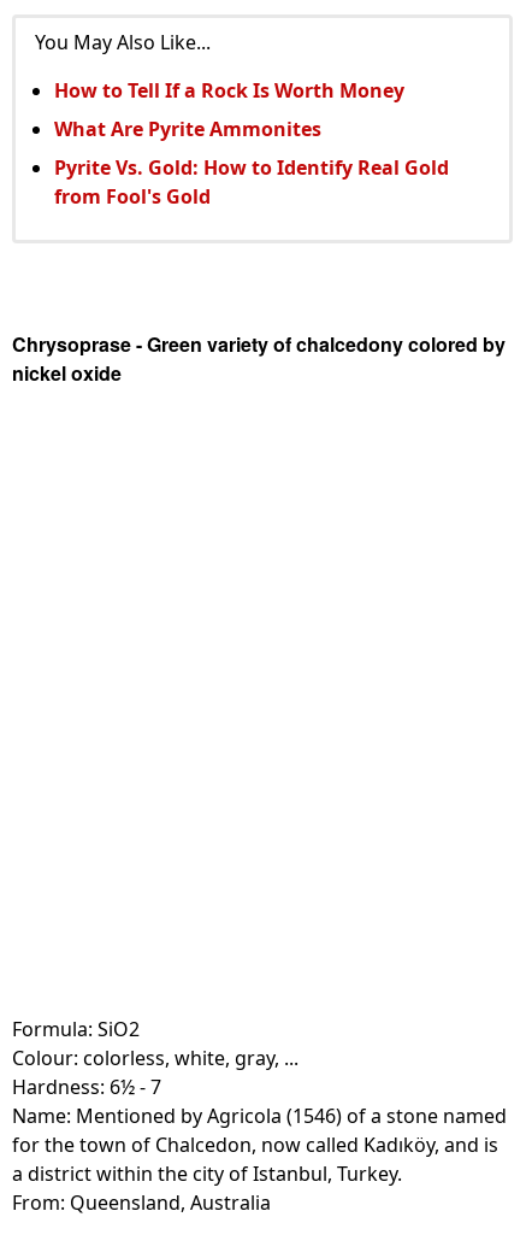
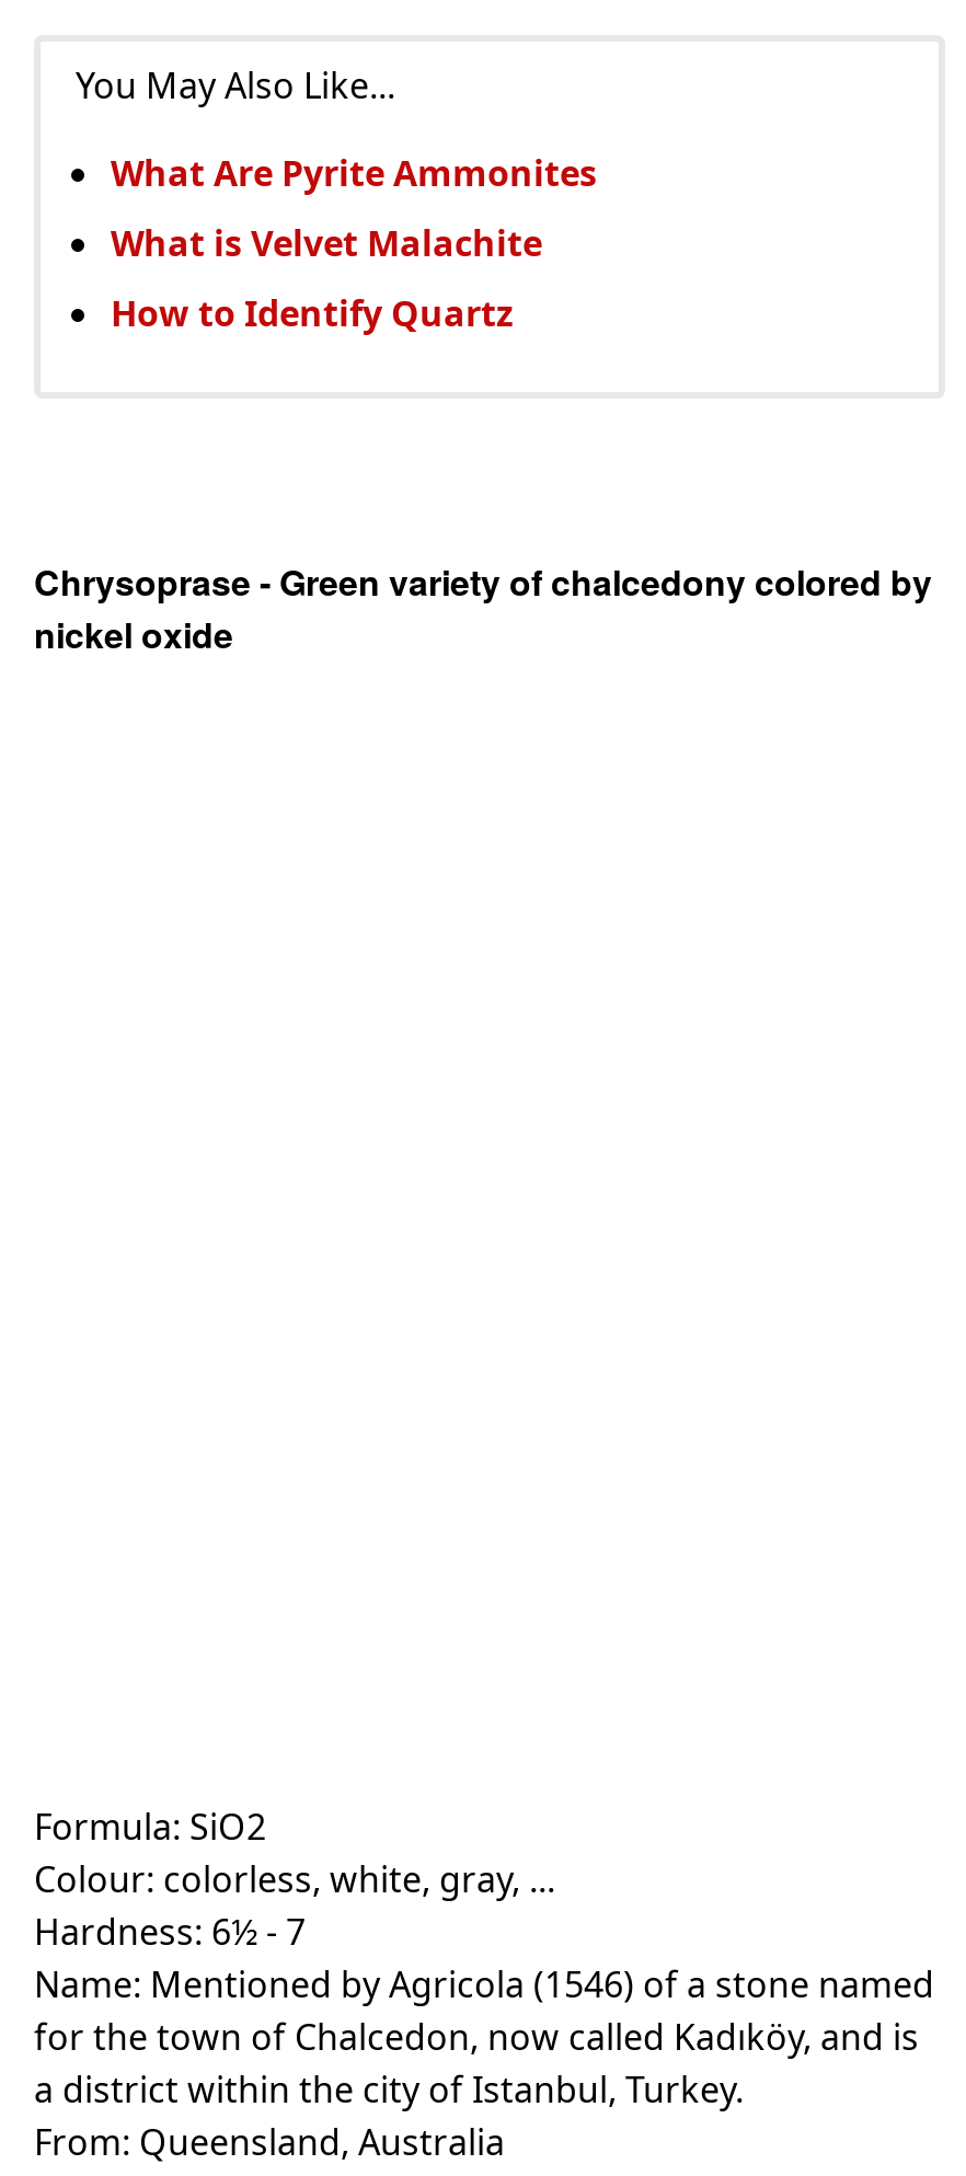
- How to Tell If a Rock Is Worth Money

- Pyrite Vs. Gold: How to Identify Real Gold
- from Fool's Gold
+ What is Velvet Malachite
+ How to Identify Quartz
